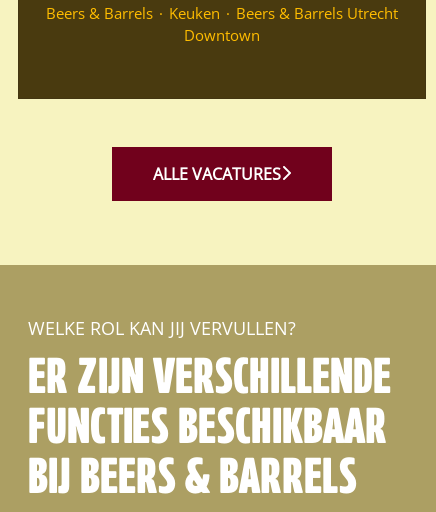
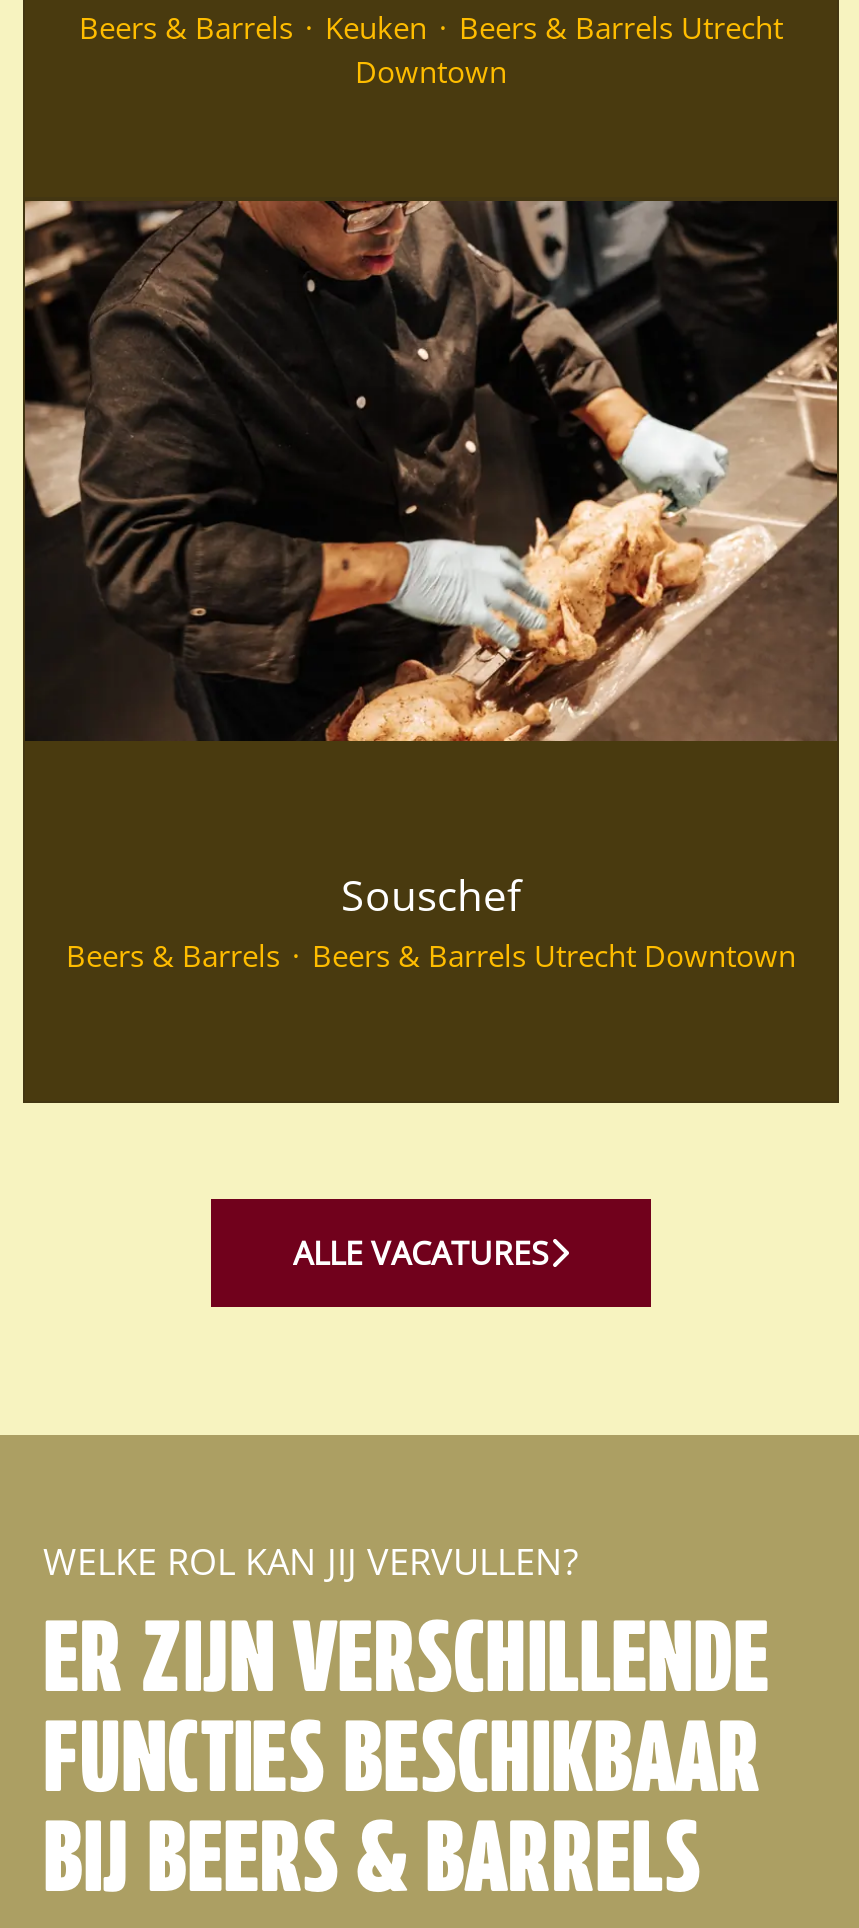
+ [image]

+ Souschef
+ Beers & Barrels · Beers & Barrels Utrecht Downtown
